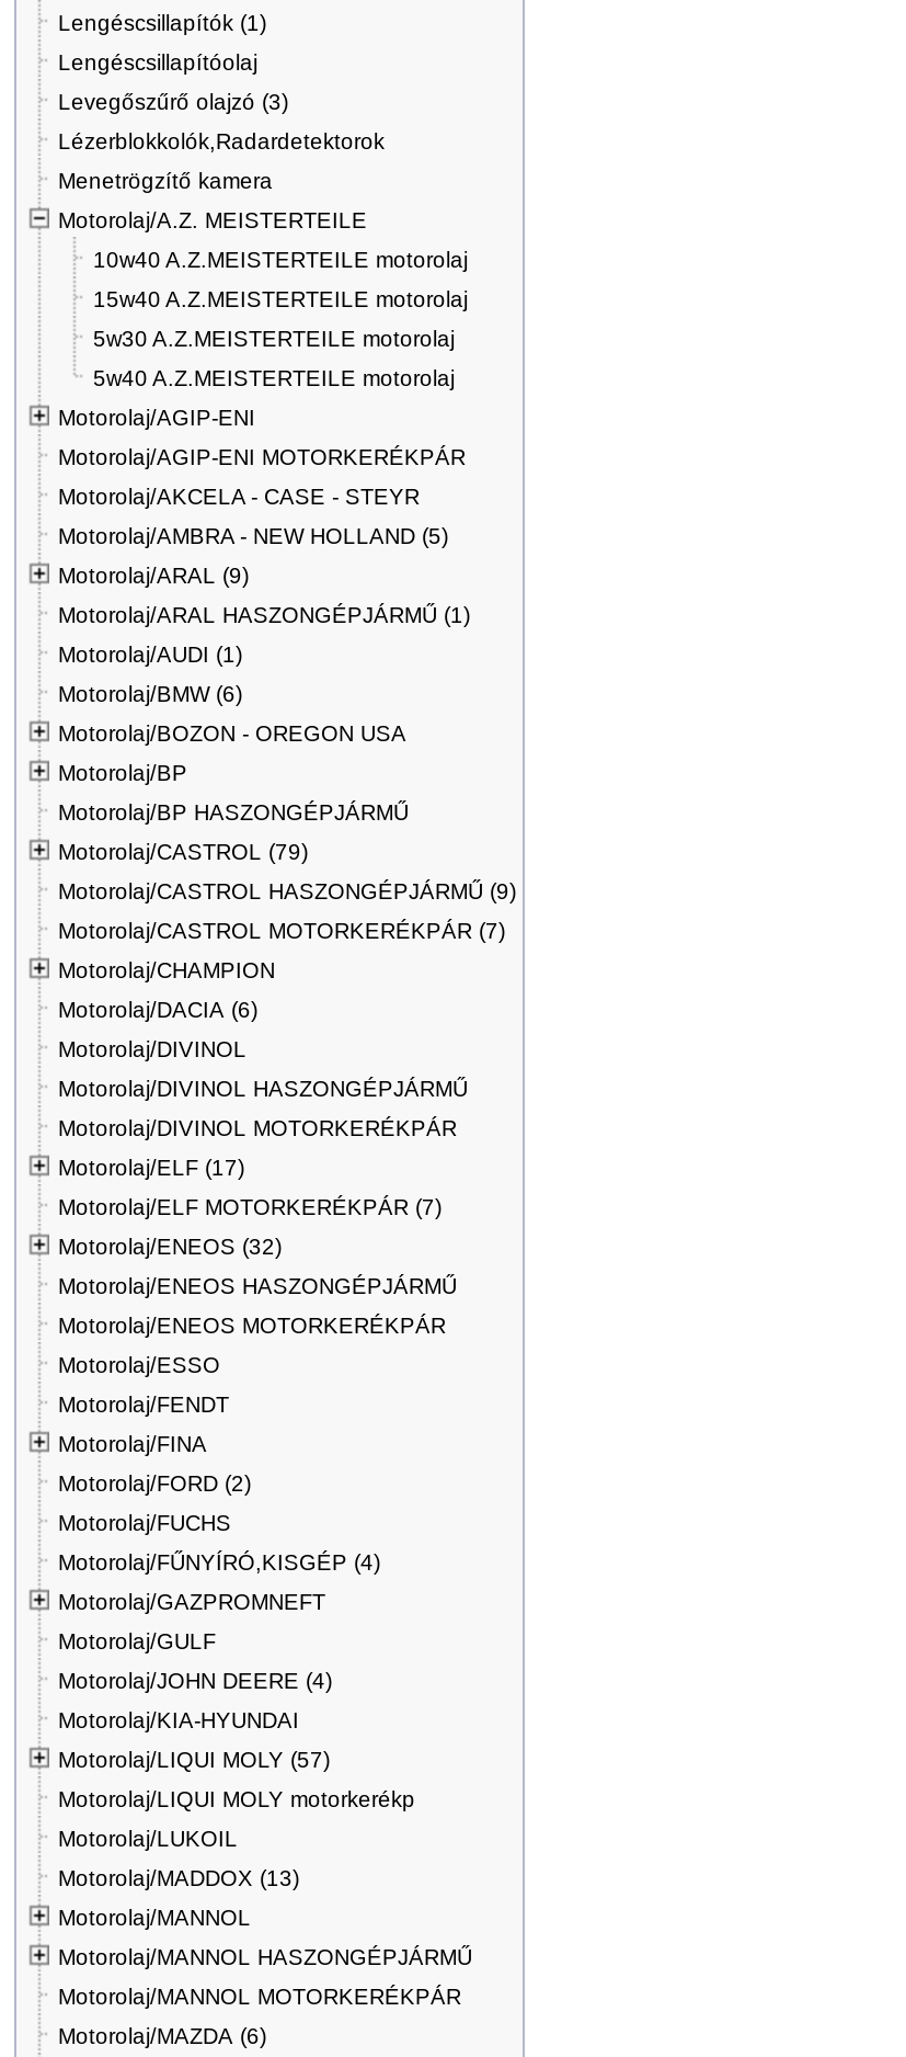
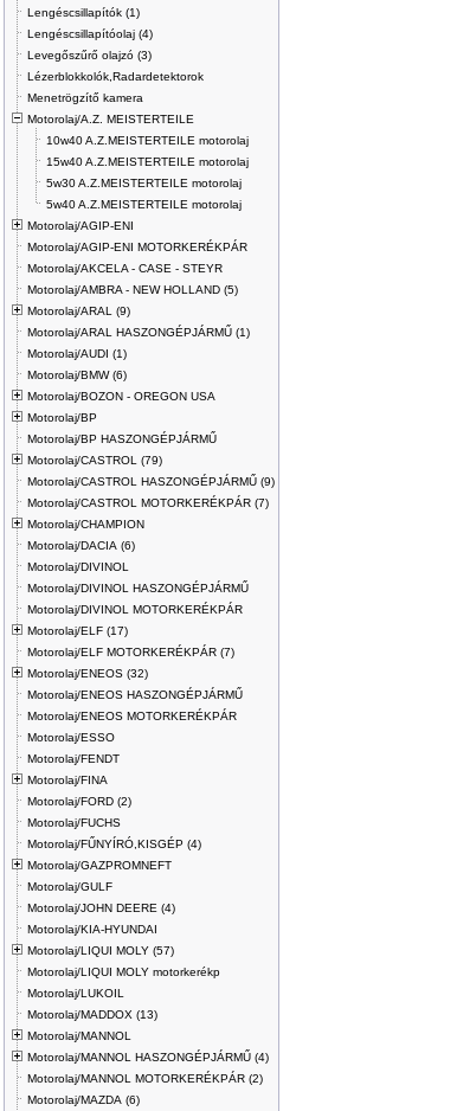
- Lengéscsillapítóolaj
+ Lengéscsillapítóolaj (4)

- Motorolaj/MANNOL HASZONGÉPJÁRMŰ
+ Motorolaj/MANNOL HASZONGÉPJÁRMŰ (4)

- Motorolaj/MANNOL MOTORKERÉKPÁR
+ Motorolaj/MANNOL MOTORKERÉKPÁR (2)
